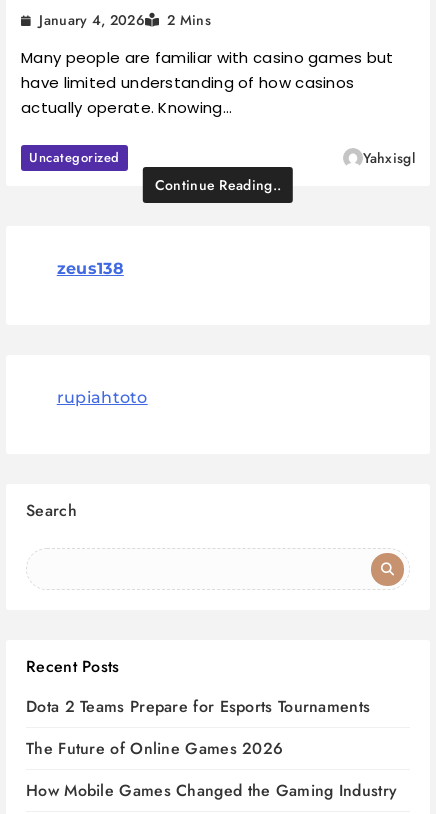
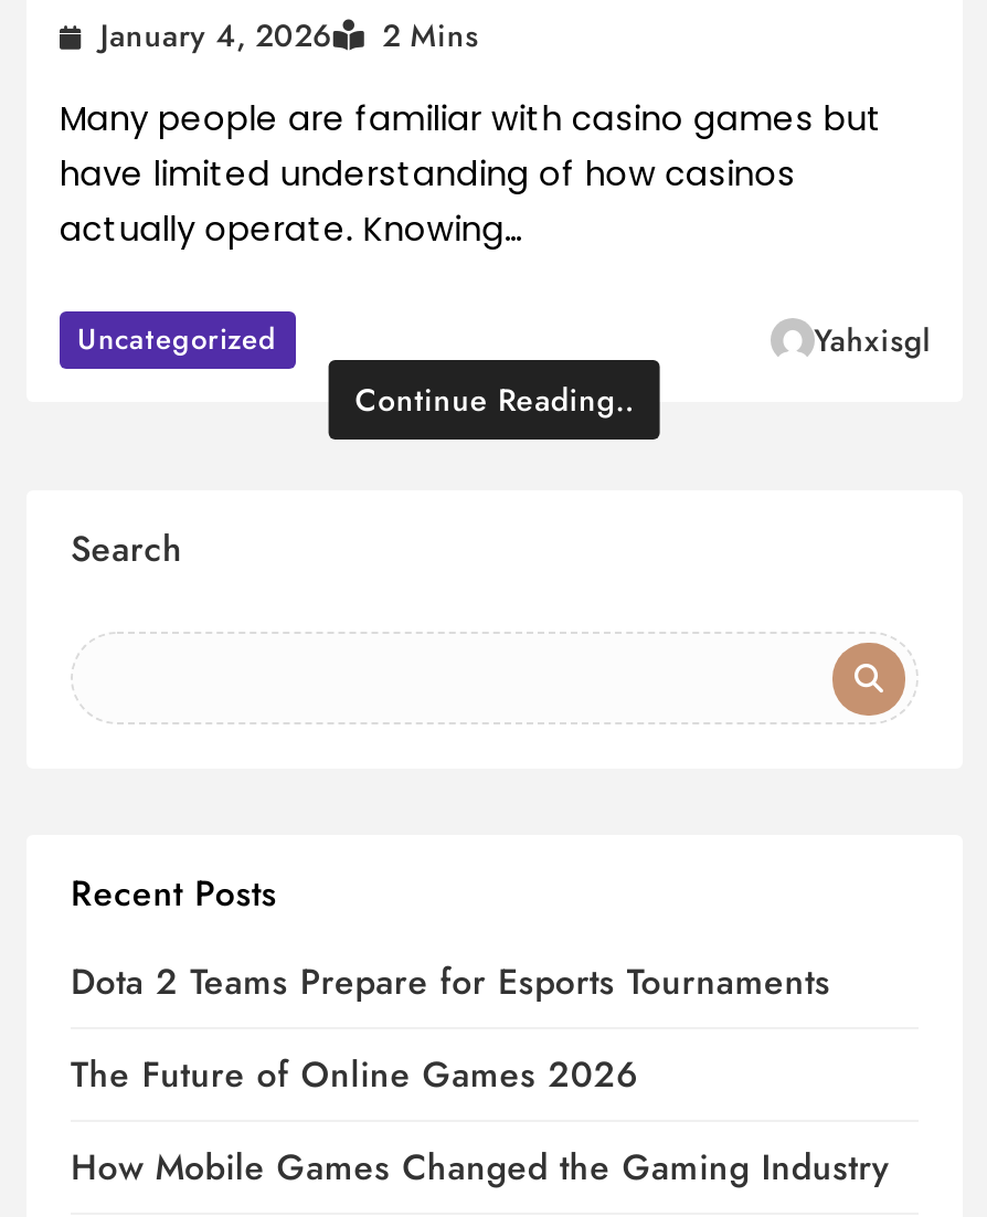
- zeus138

- rupiahtoto
